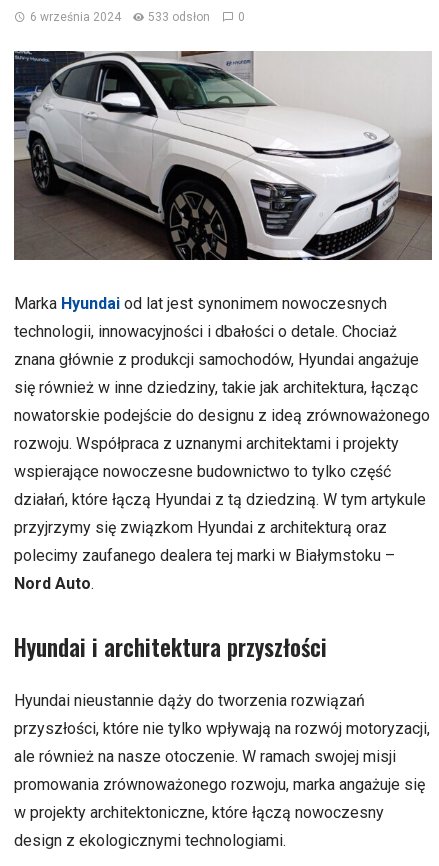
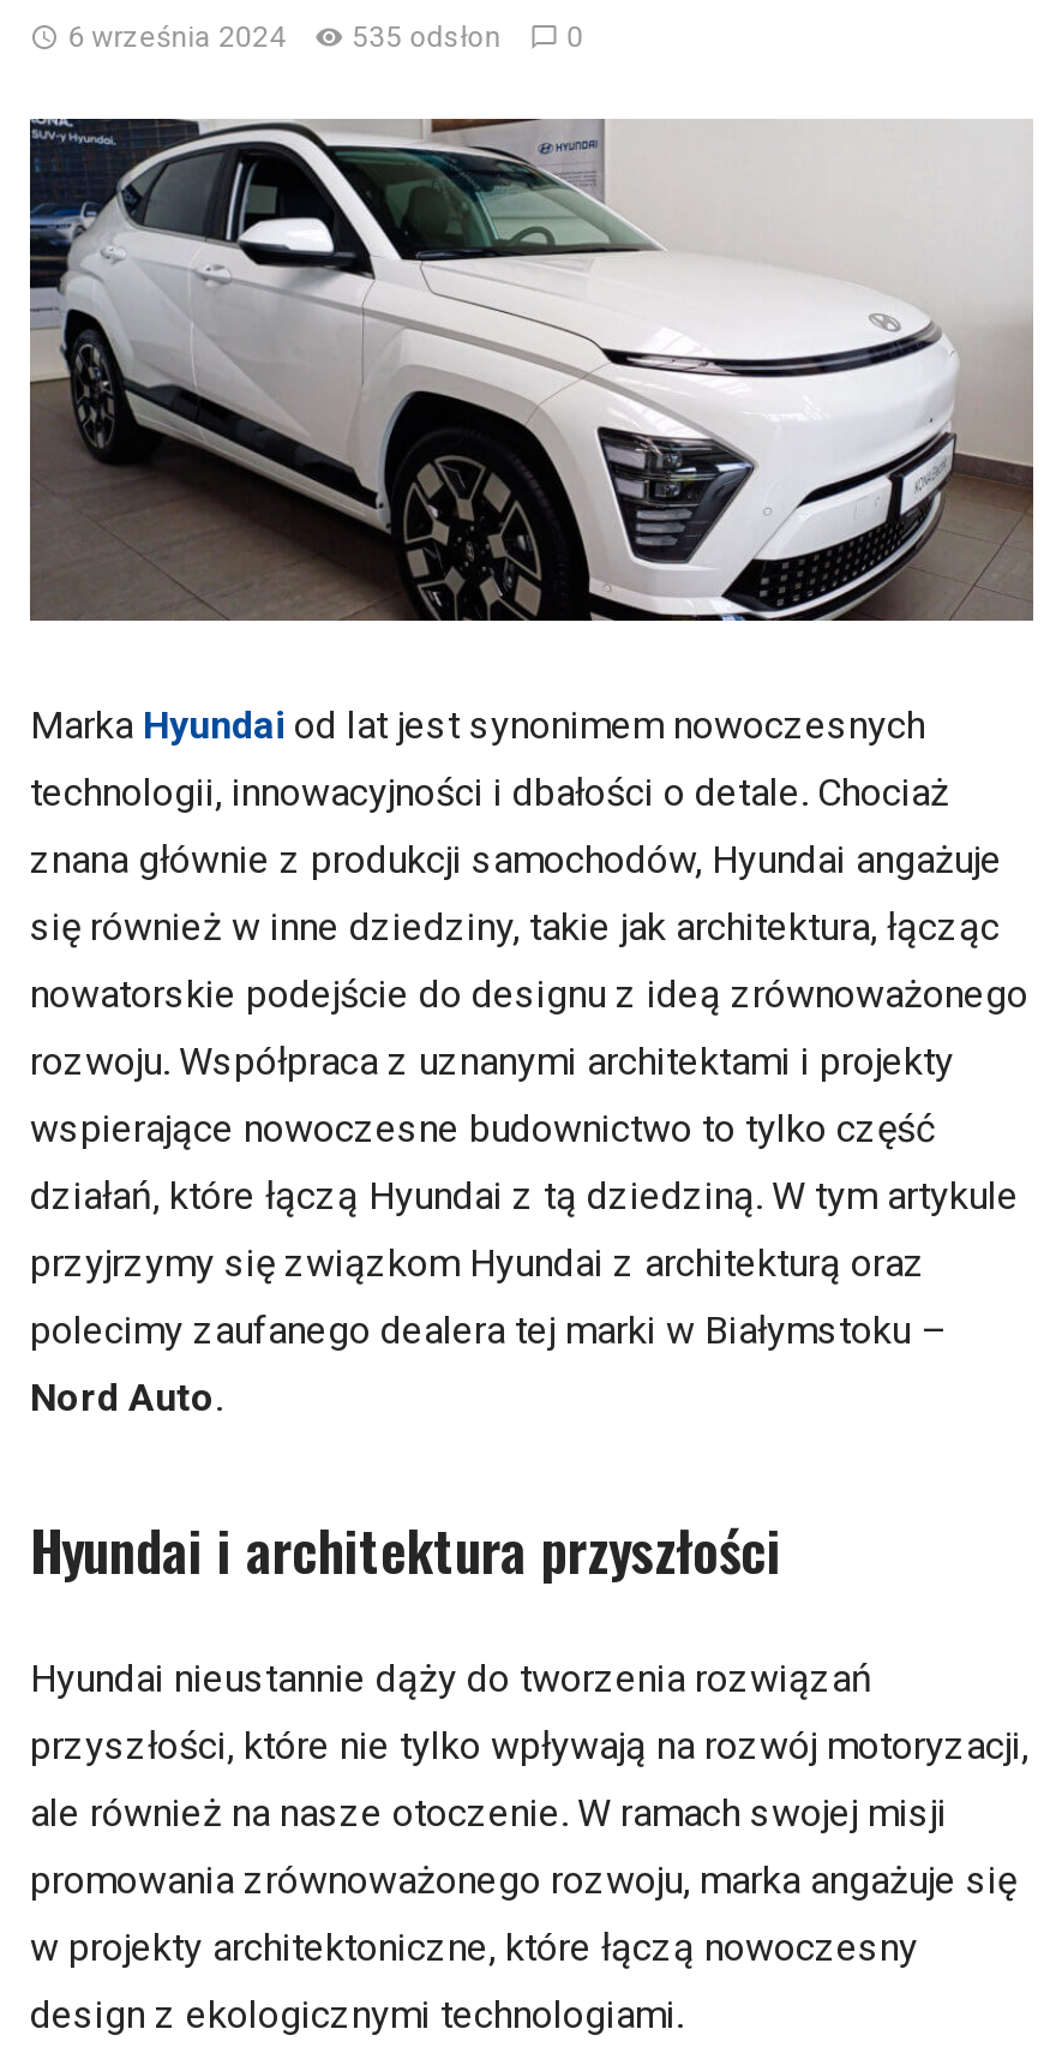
- 6 września 2024 533 odsłon 0
+ 6 września 2024 535 odsłon 0
